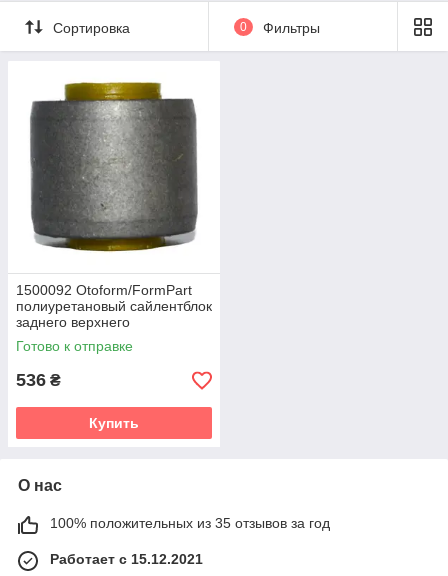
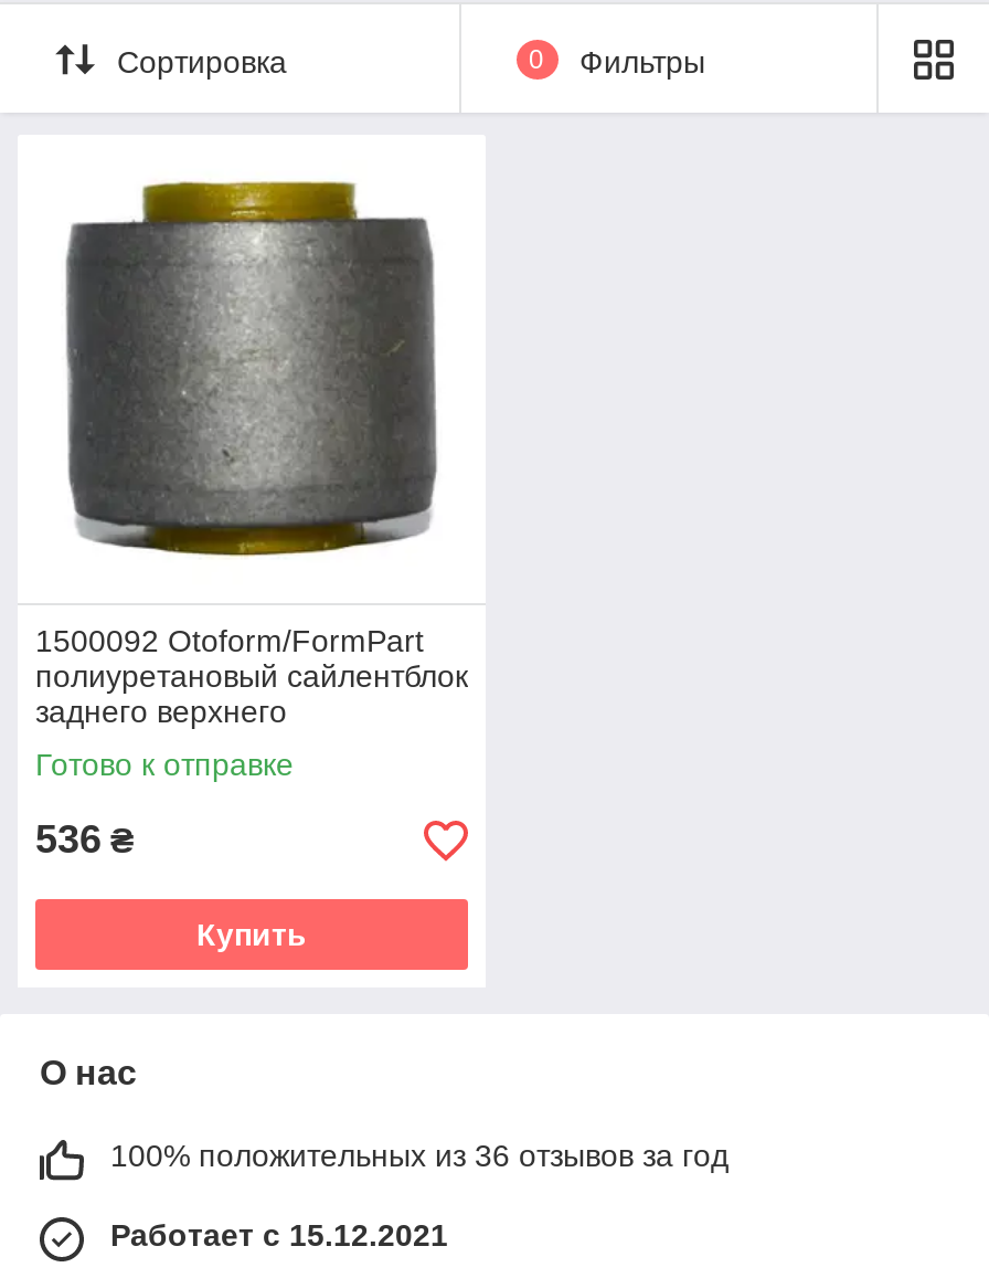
- 100% положительных из 35 отзывов за год
+ 100% положительных из 36 отзывов за год
